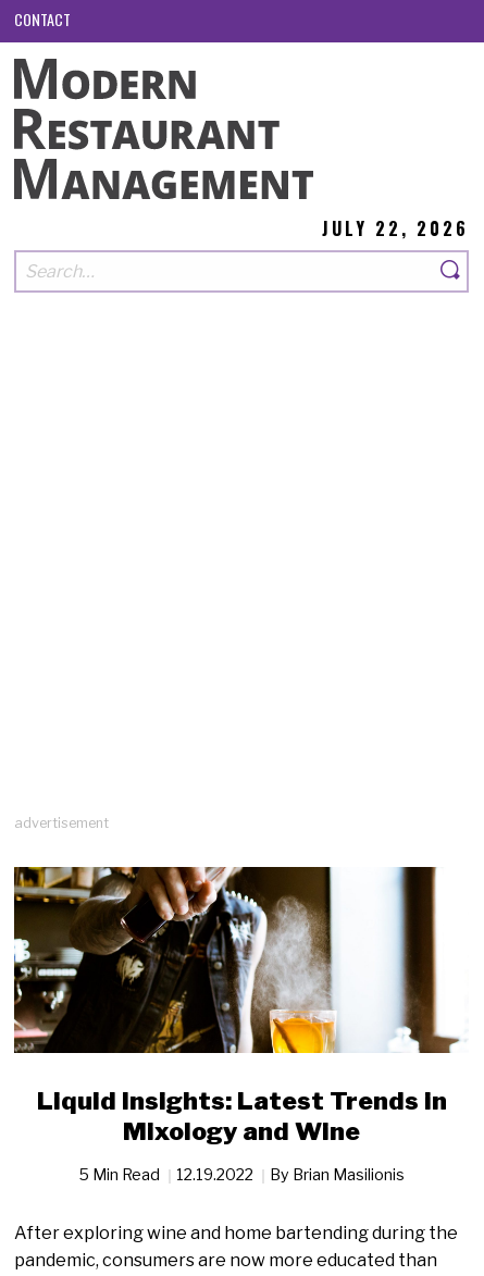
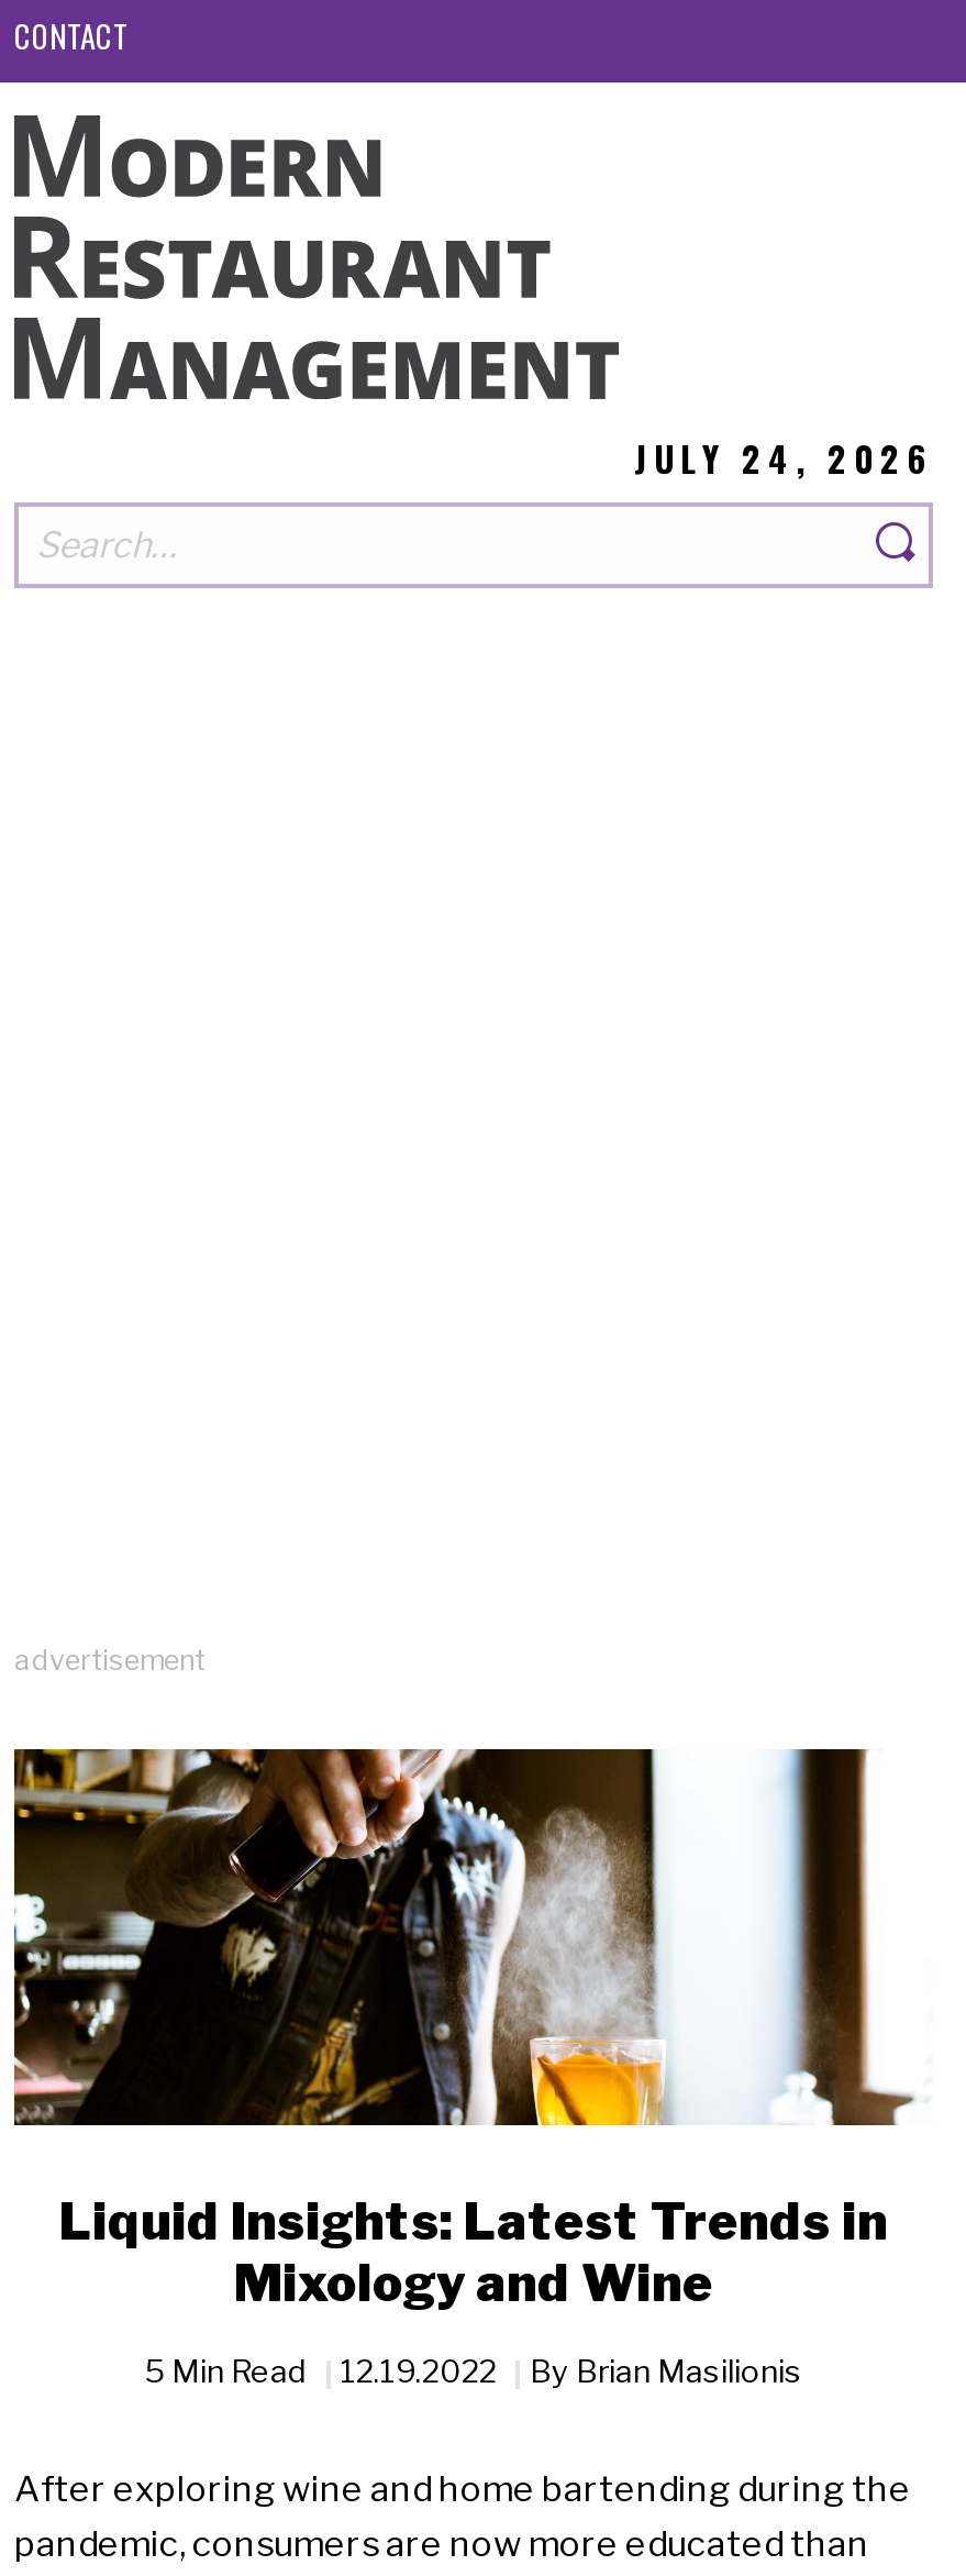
- JULY 22, 2026
+ JULY 24, 2026
